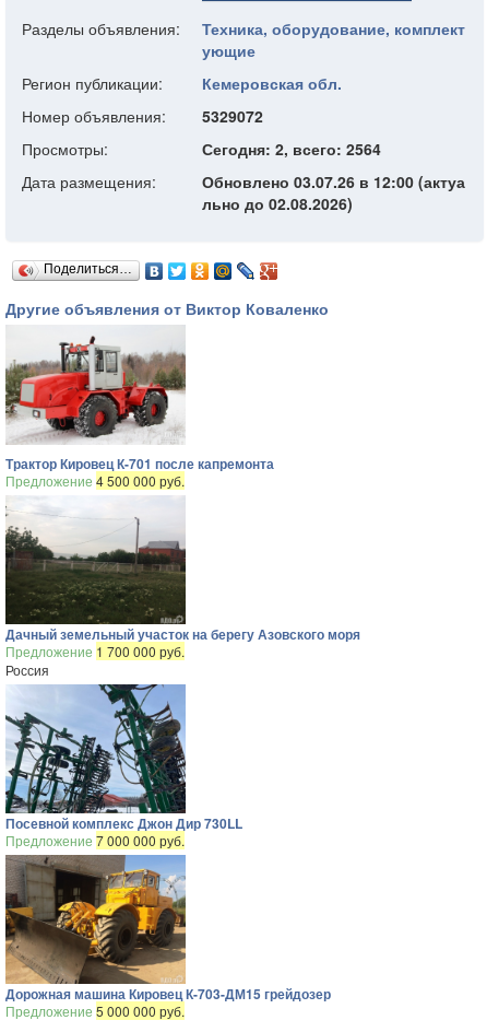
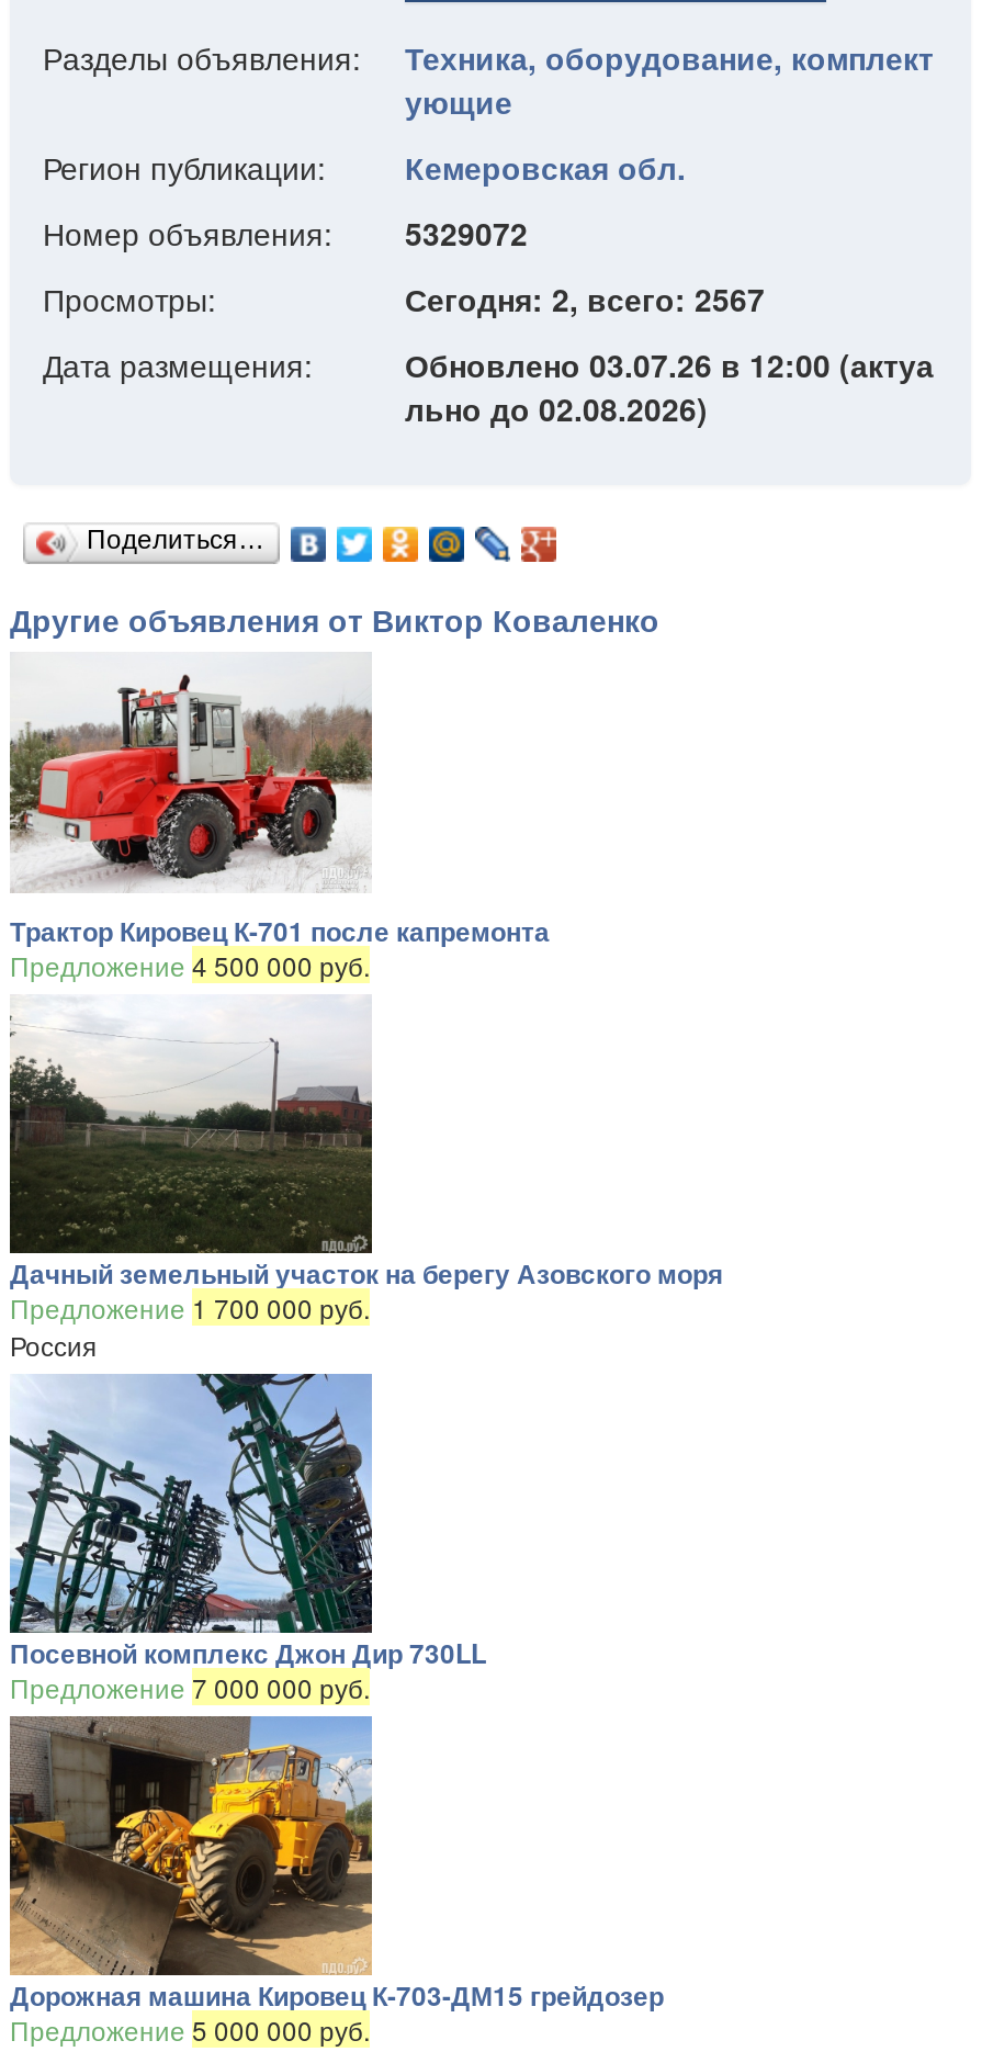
- Сегодня: 2, всего: 2564
+ Сегодня: 2, всего: 2567
